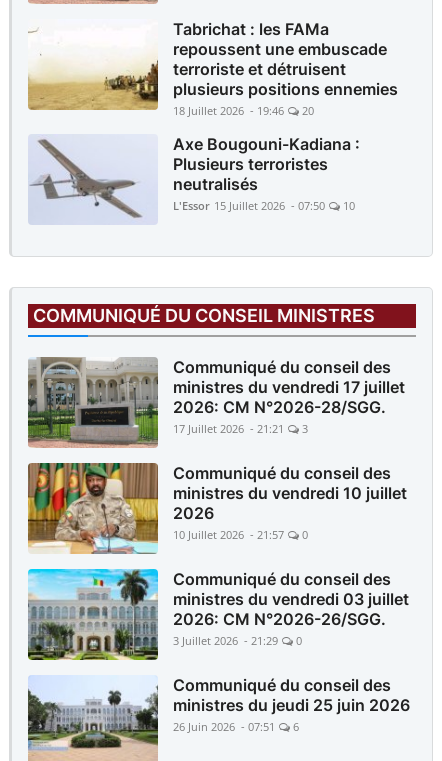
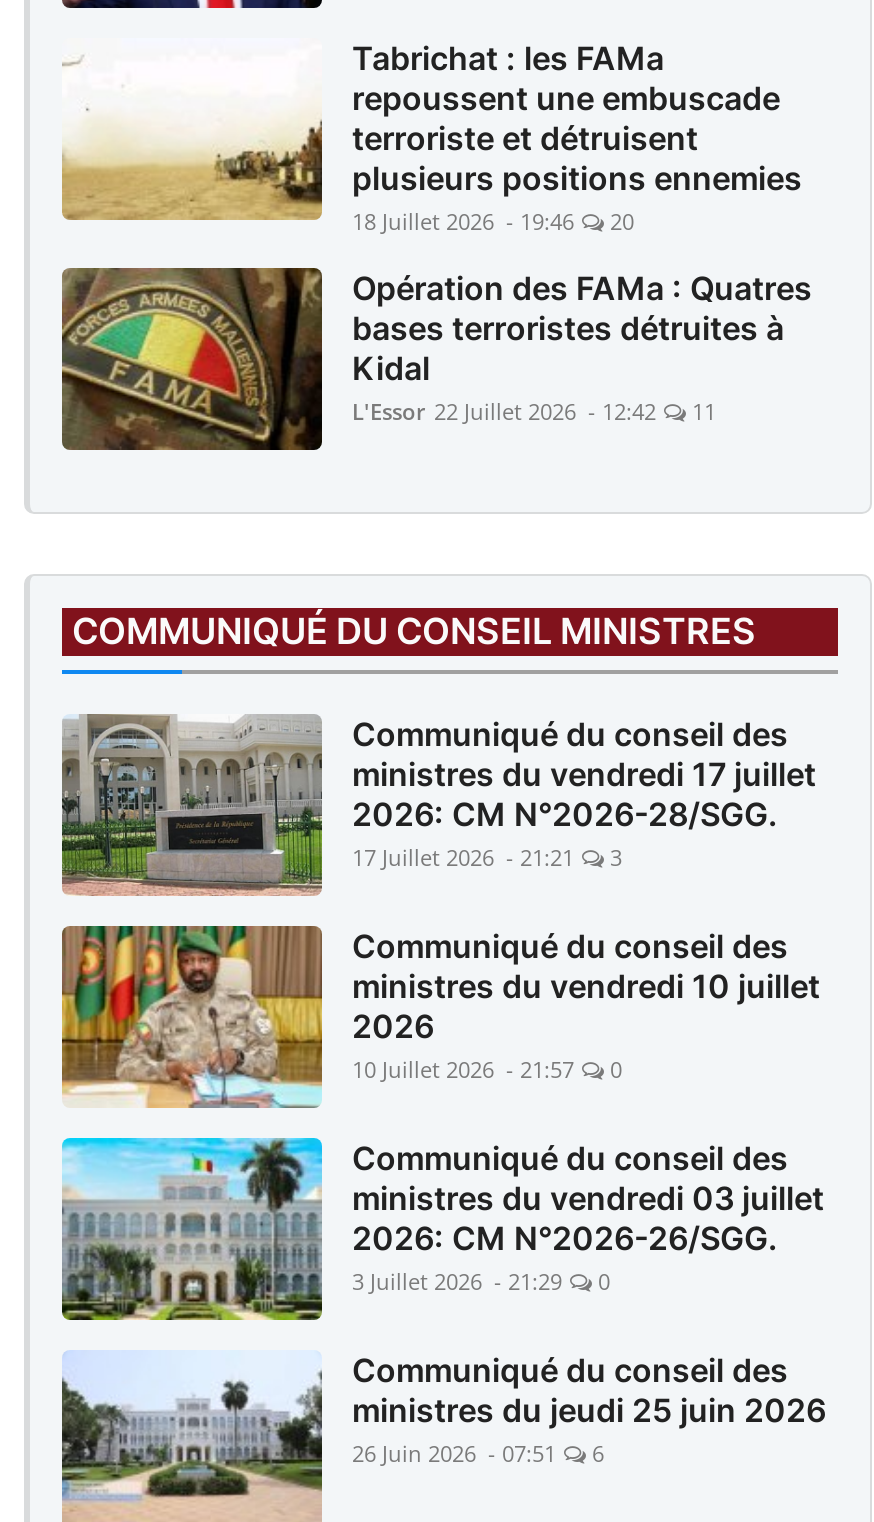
- [image]
- Axe Bougouni-Kadiana :
- Plusieurs terroristes
- neutralisés
- L'Essor 15 Juillet 2026 - 07:50
- 10
+ [image]
+ Opération des FAMa : Quatres
+ bases terroristes détruites à
+ Kidal
+ L'Essor 22 Juillet 2026 - 12:42
+ 11
